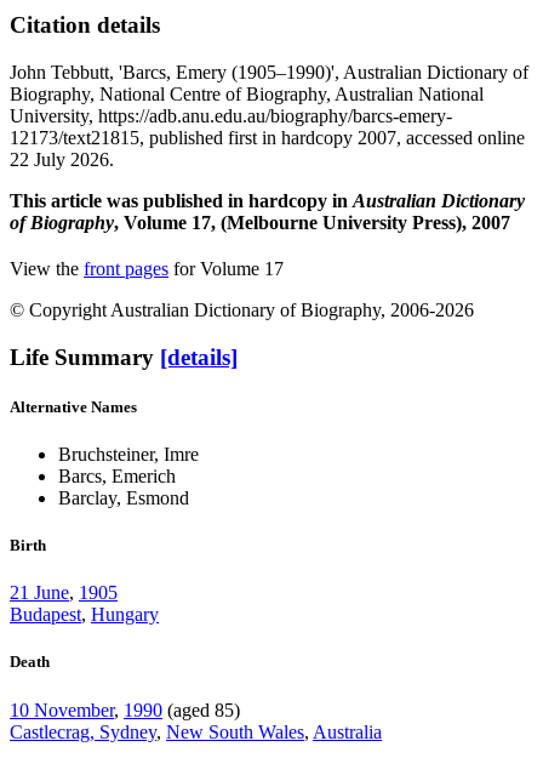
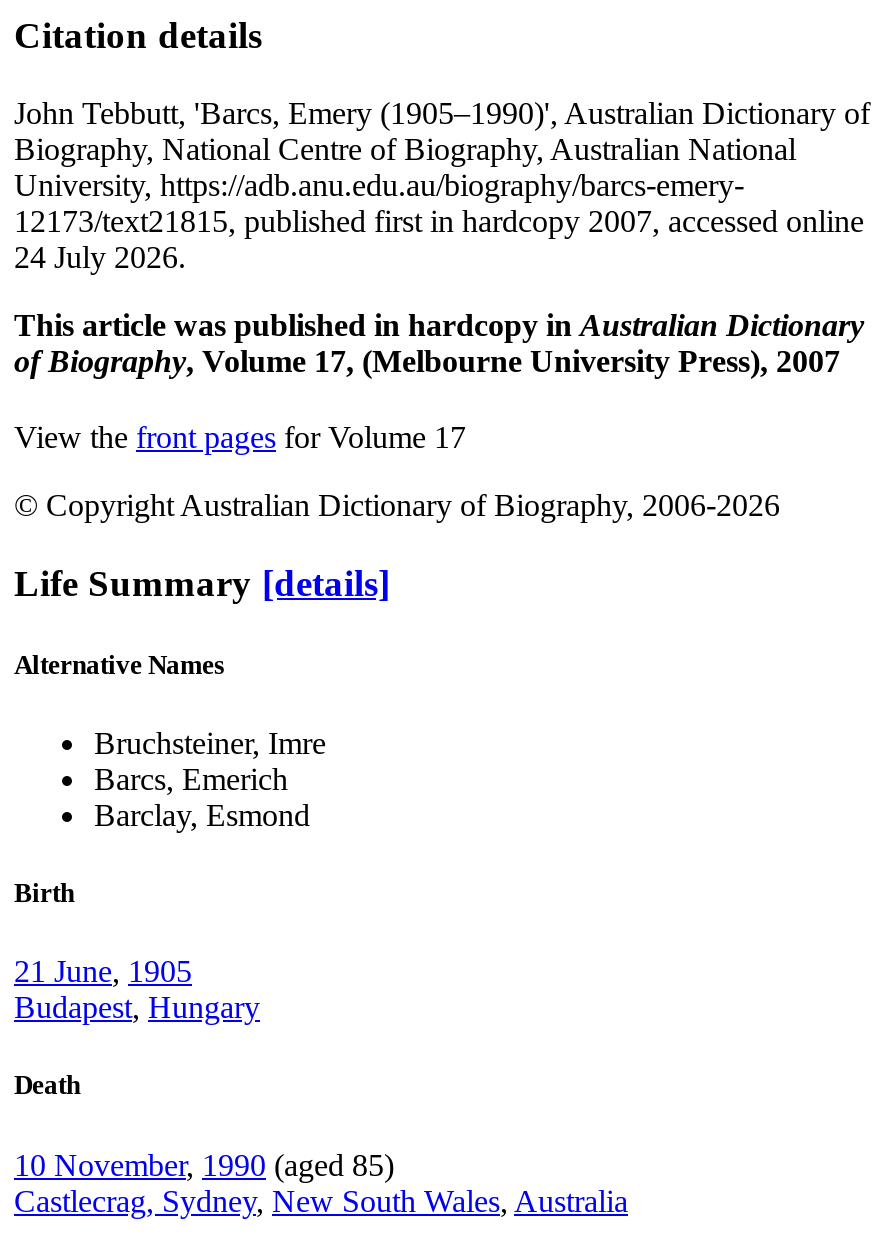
- 22 July 2026.
+ 24 July 2026.
